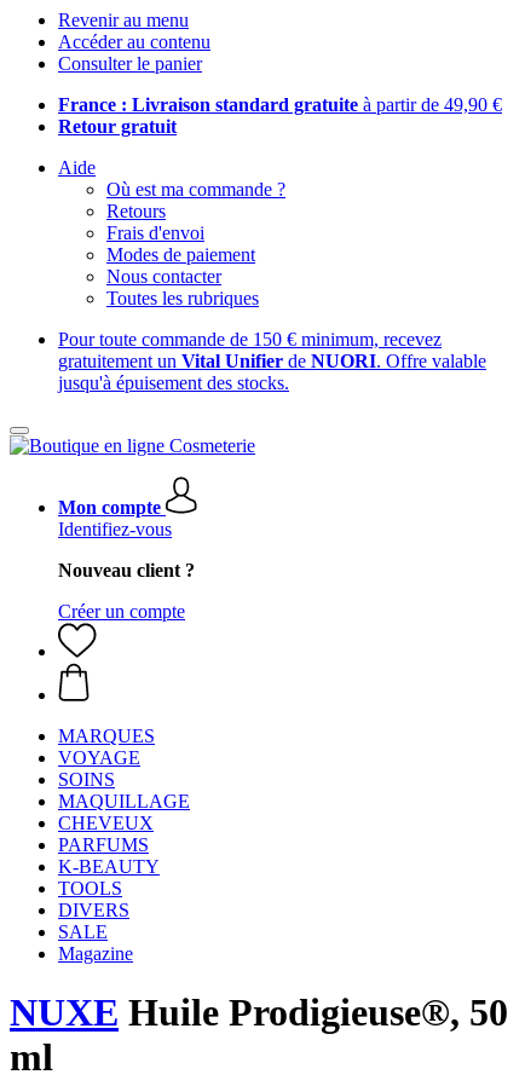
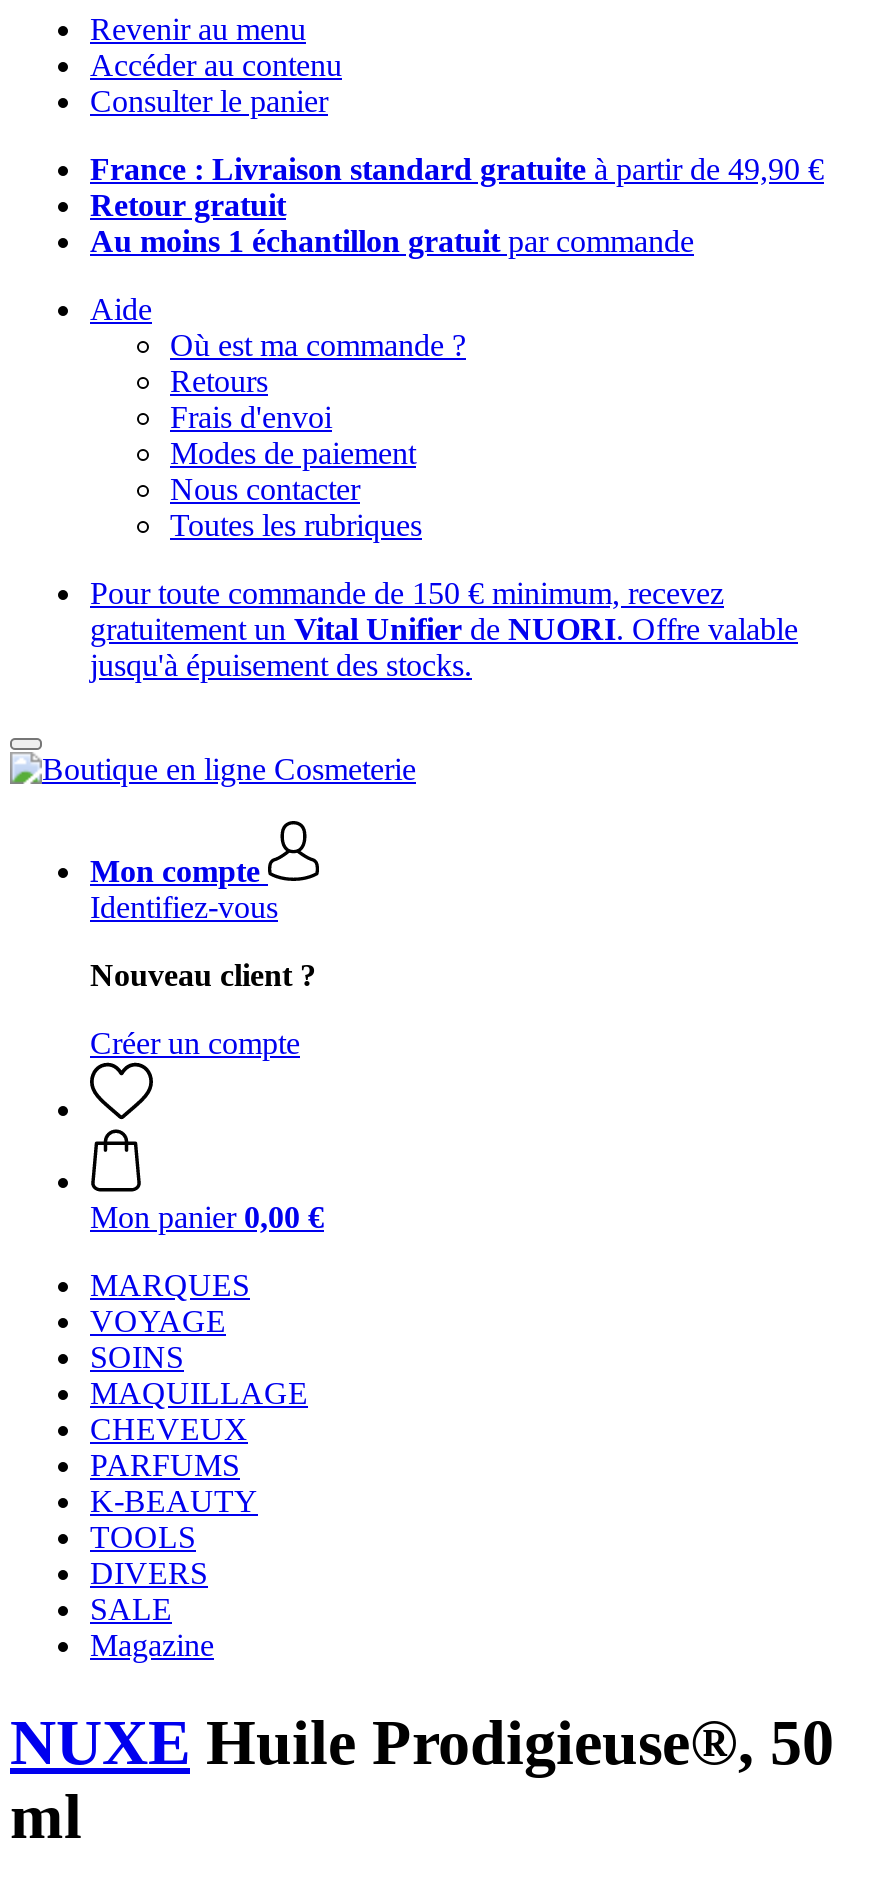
+ Au moins 1 échantillon gratuit par commande

+ Mon panier 0,00 €
